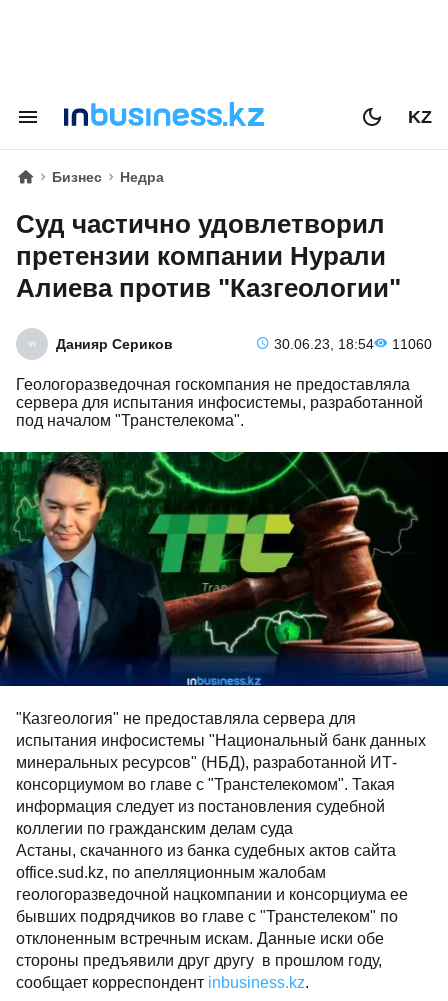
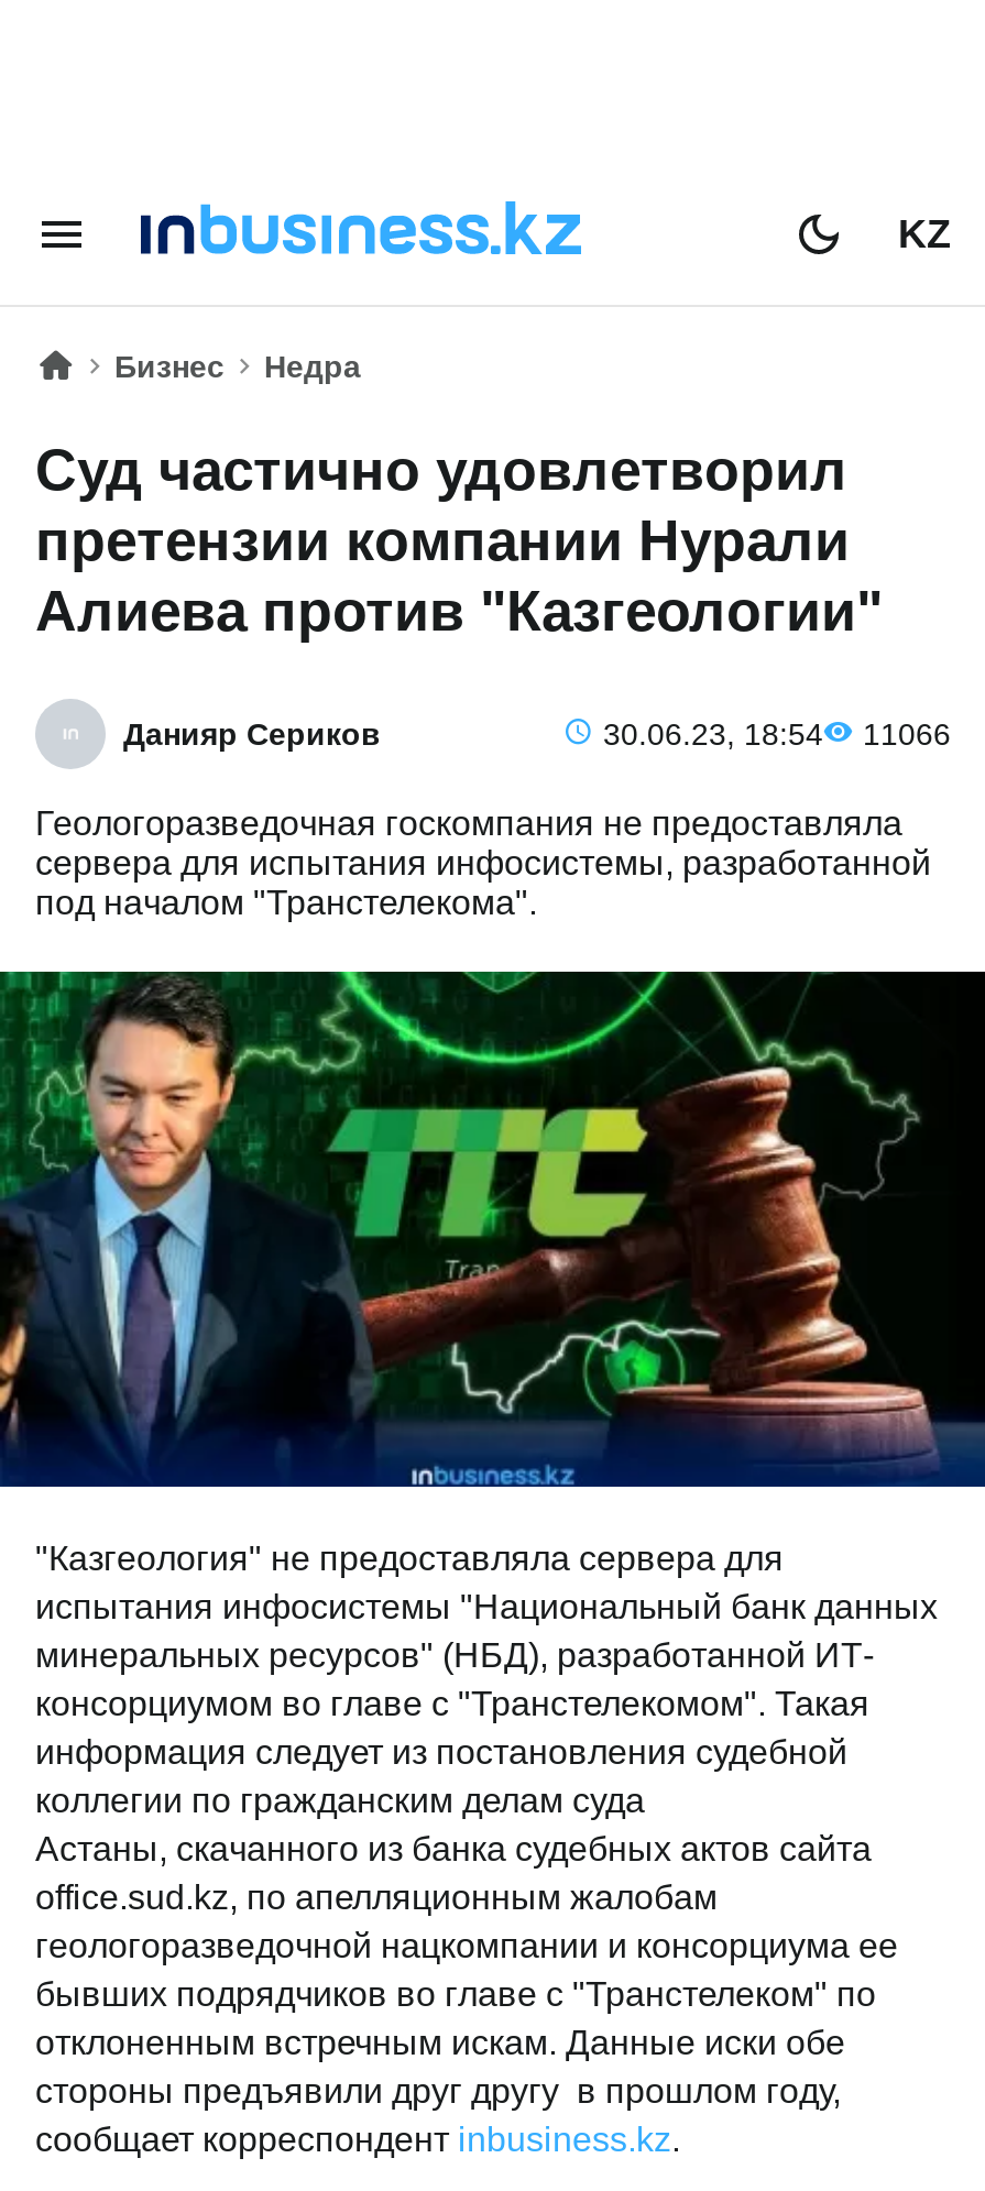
- 30.06.23, 18:54 11060
+ 30.06.23, 18:54 11066
